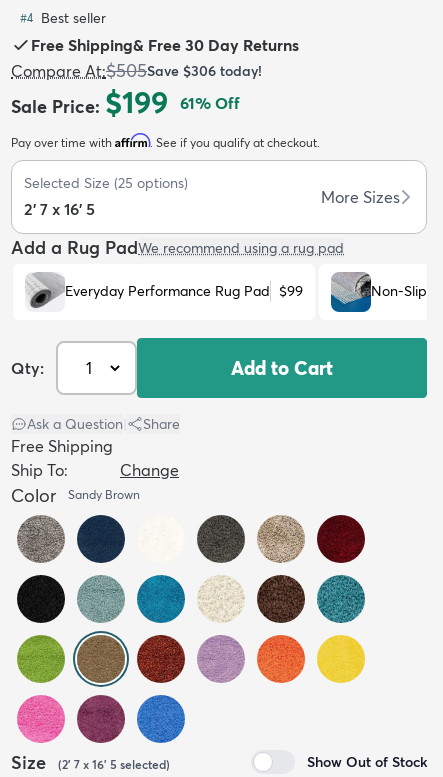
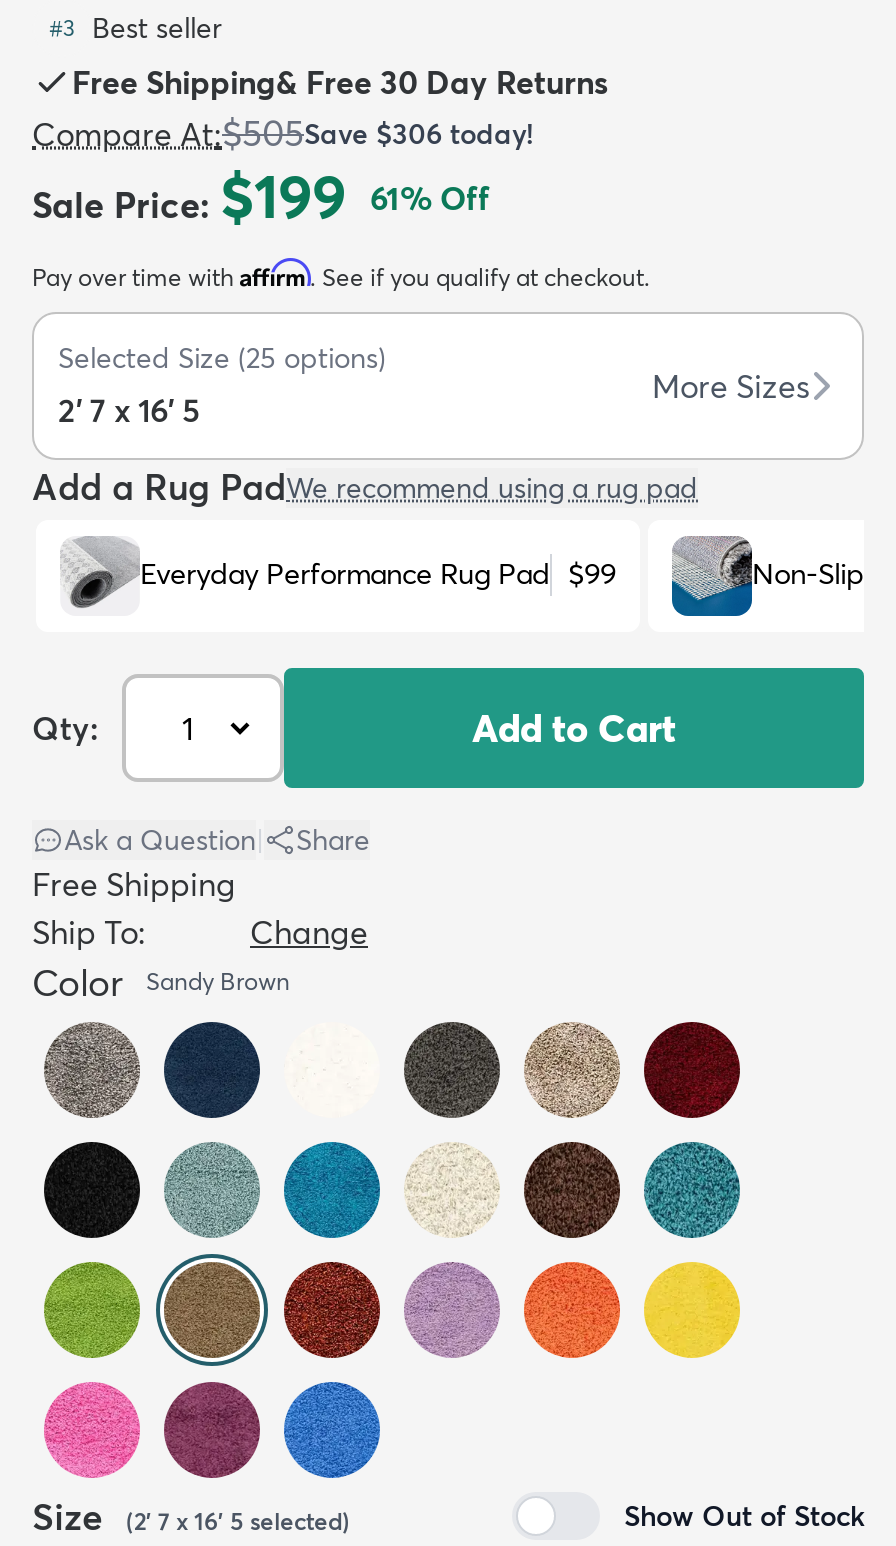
- #4 Best seller
+ #3 Best seller
